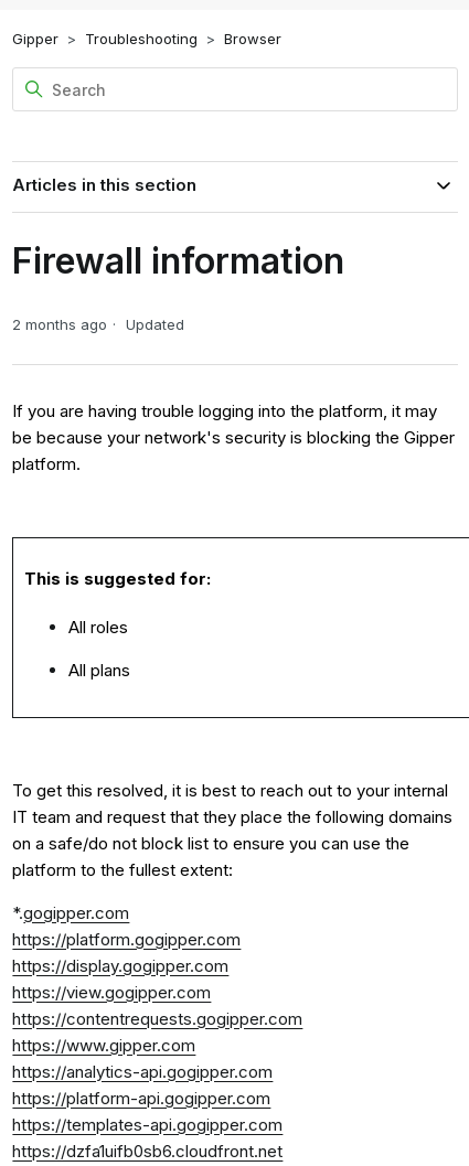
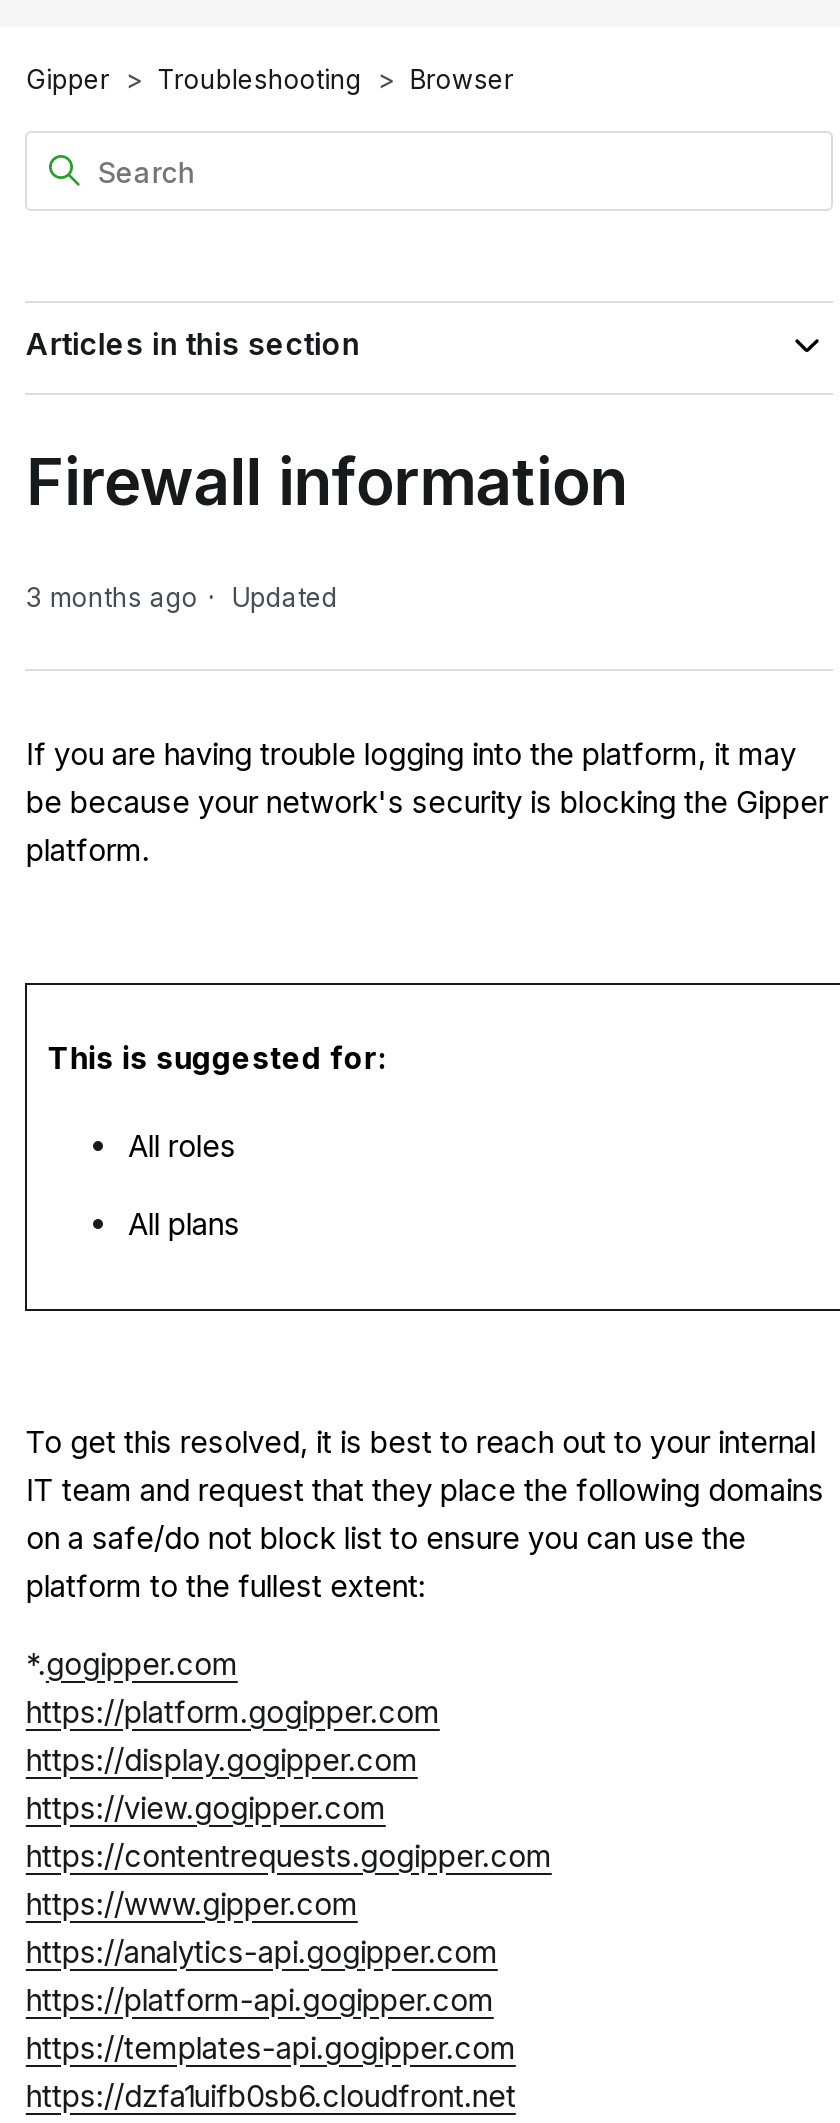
- 2 months ago Updated
+ 3 months ago Updated
